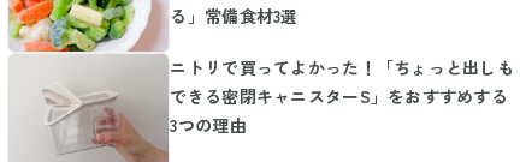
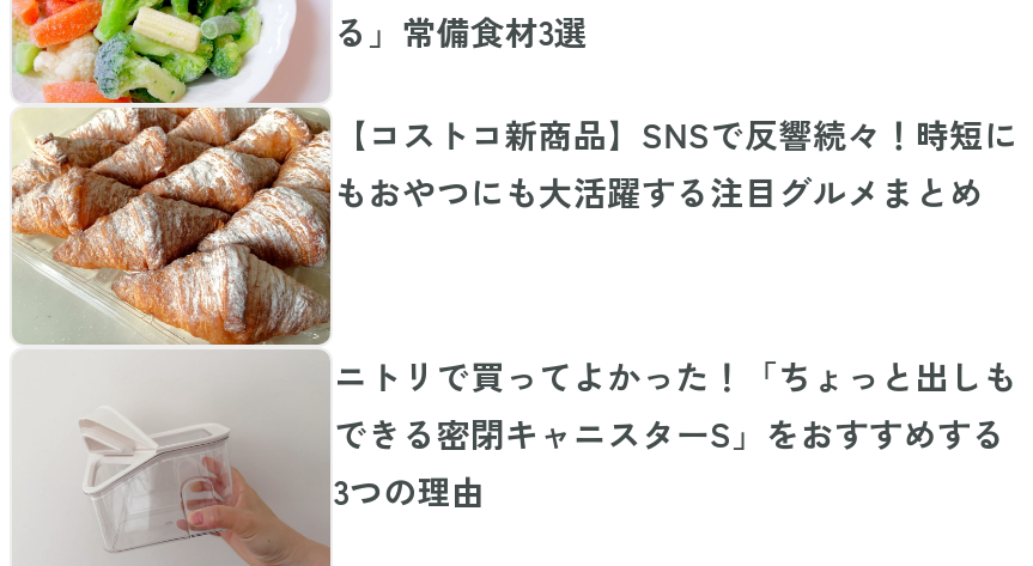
+ [image]
+ 【コストコ新商品】SNSで反響続々！時短に
+ もおやつにも大活躍する注目グルメまとめ
